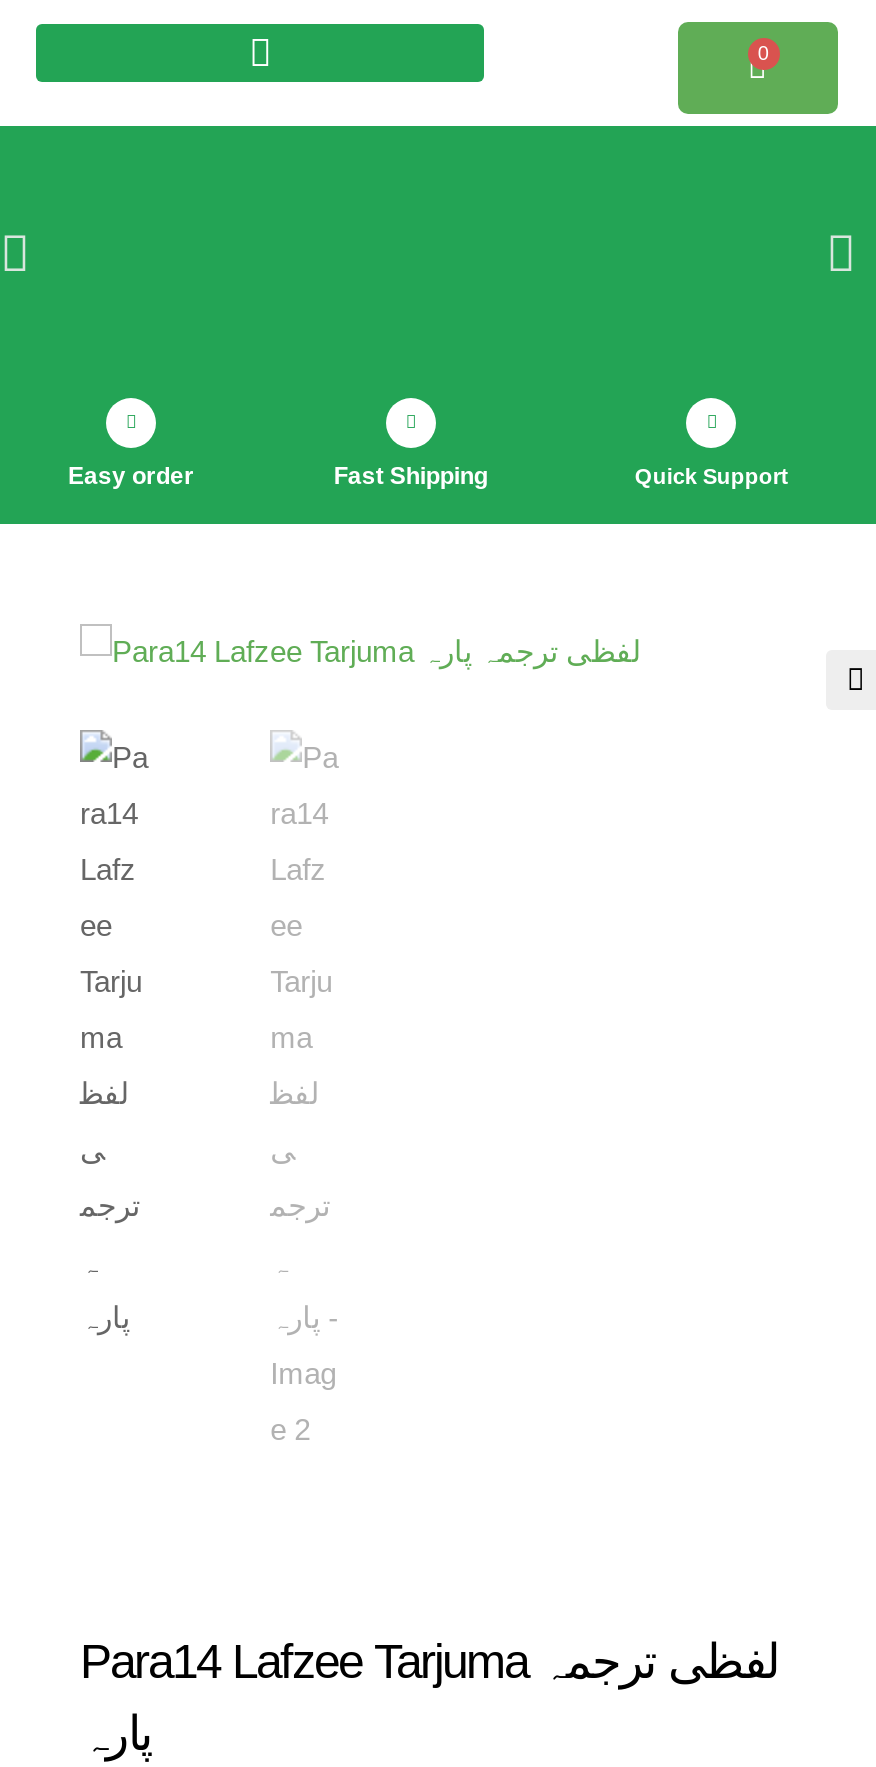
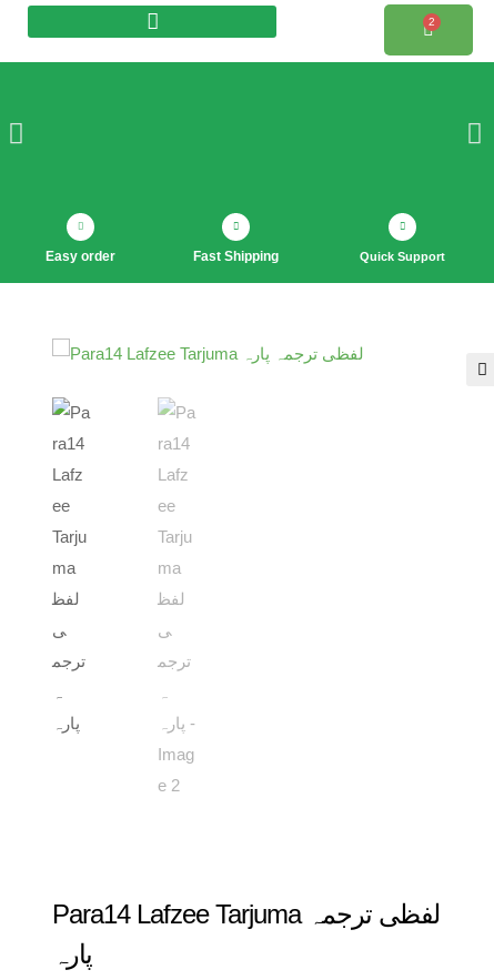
- 0
+ 2
